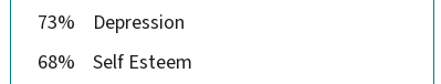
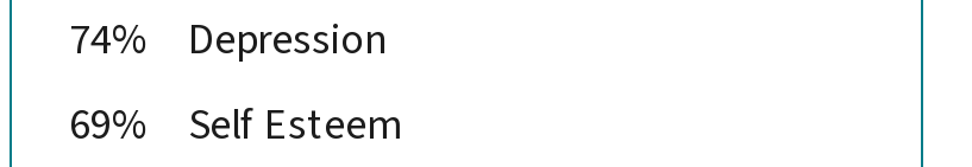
- 73% Depression
+ 74% Depression

- 68% Self Esteem
+ 69% Self Esteem
